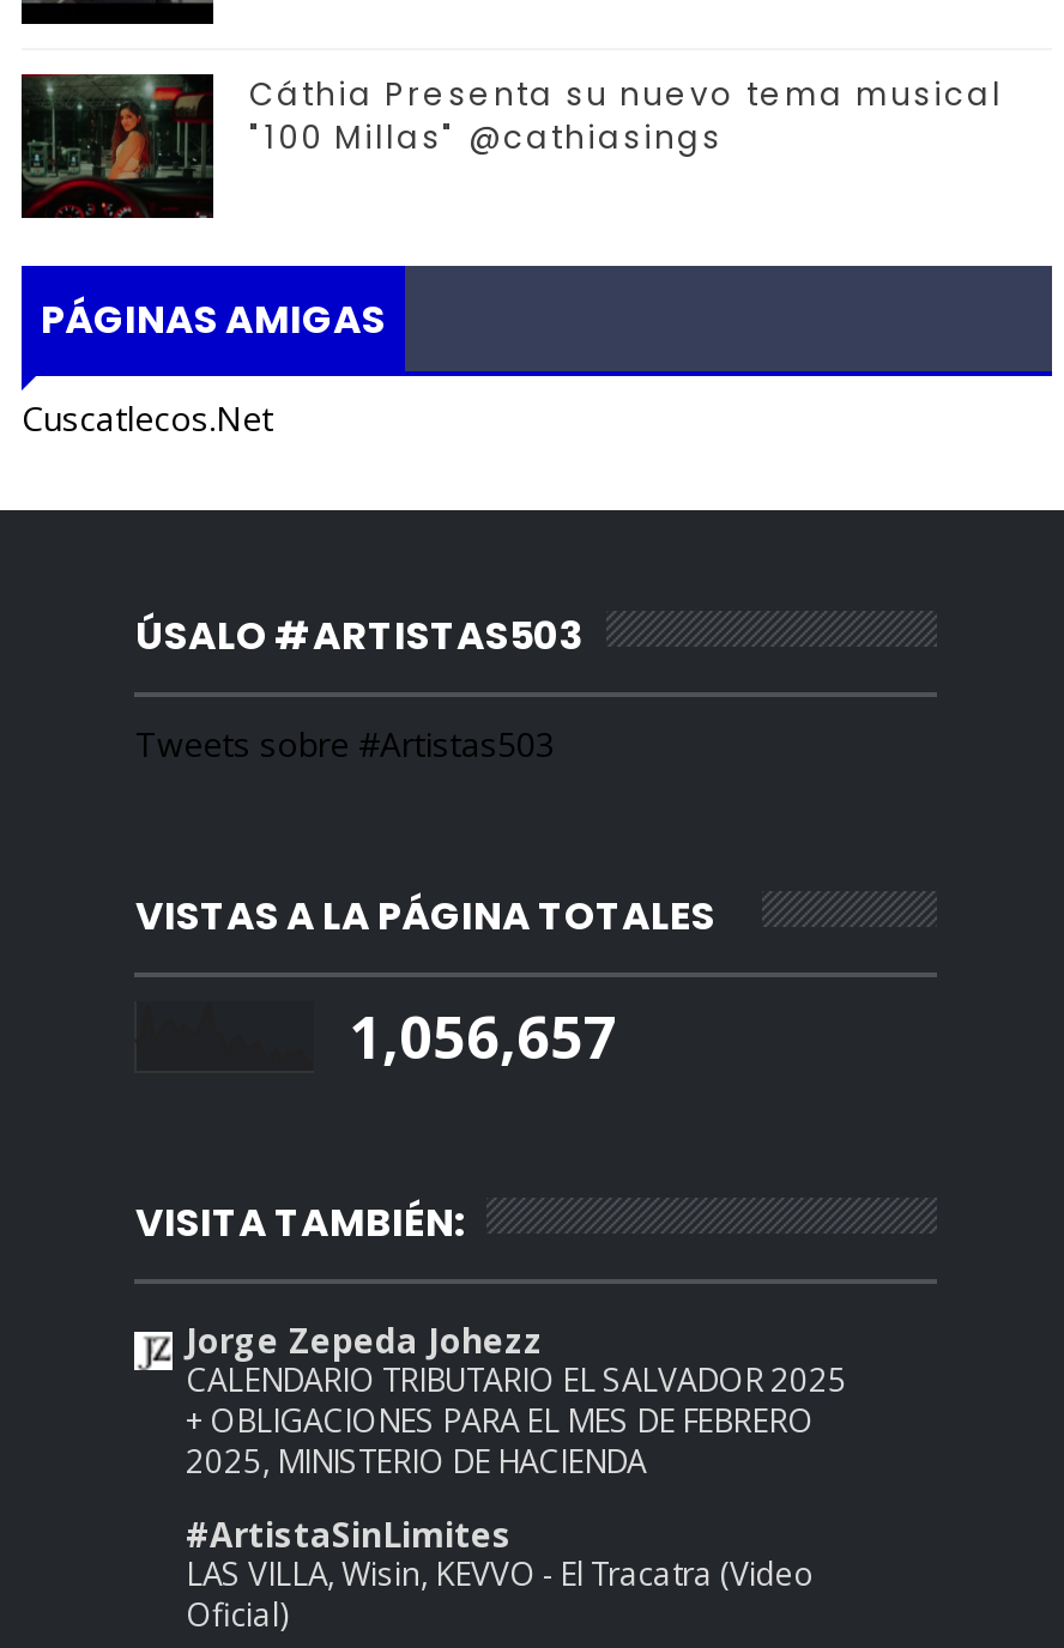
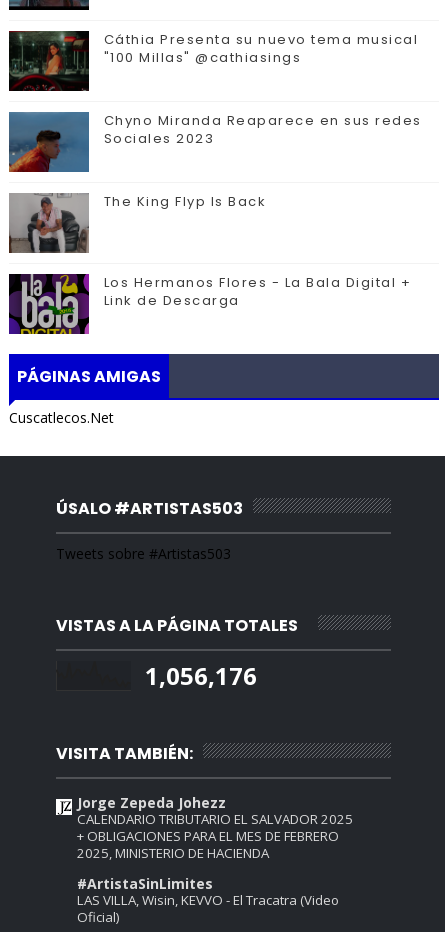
+ [image]
+ Chyno Miranda Reaparece en sus redes
+ Sociales 2023
+ The King Flyp Is Back

+ [image]

+ [image]
+ Los Hermanos Flores - La Bala Digital +
+ Link de Descarga

- 1,056,657
+ 1,056,176
